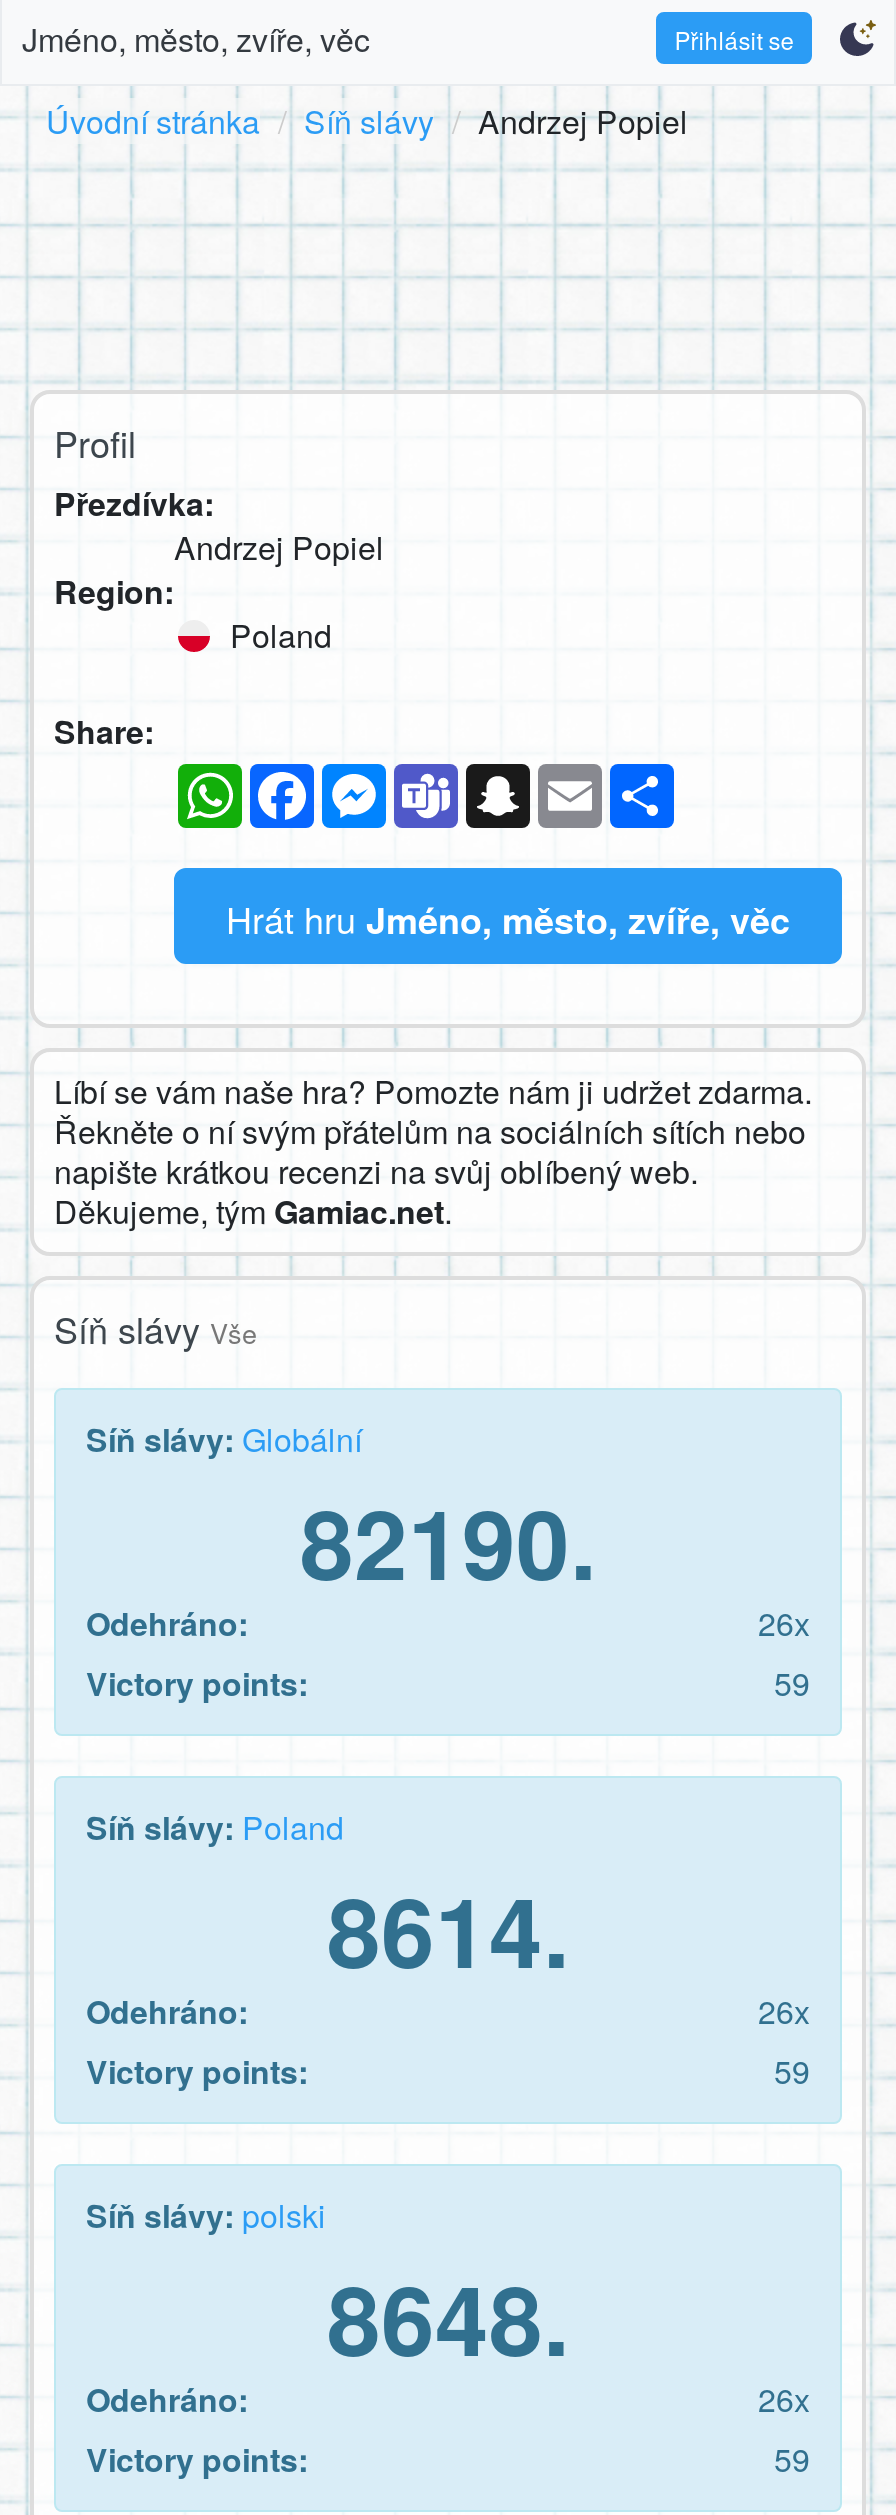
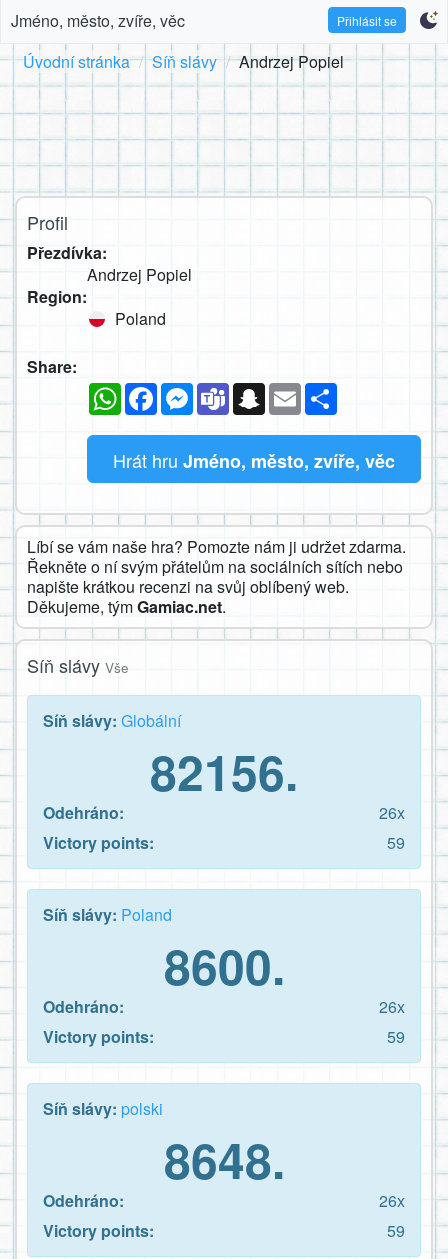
- 82190.
+ 82156.

- 8614.
+ 8600.
